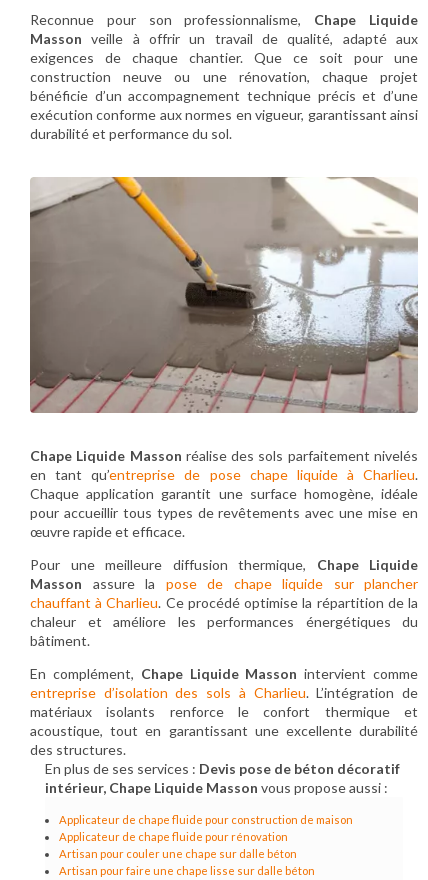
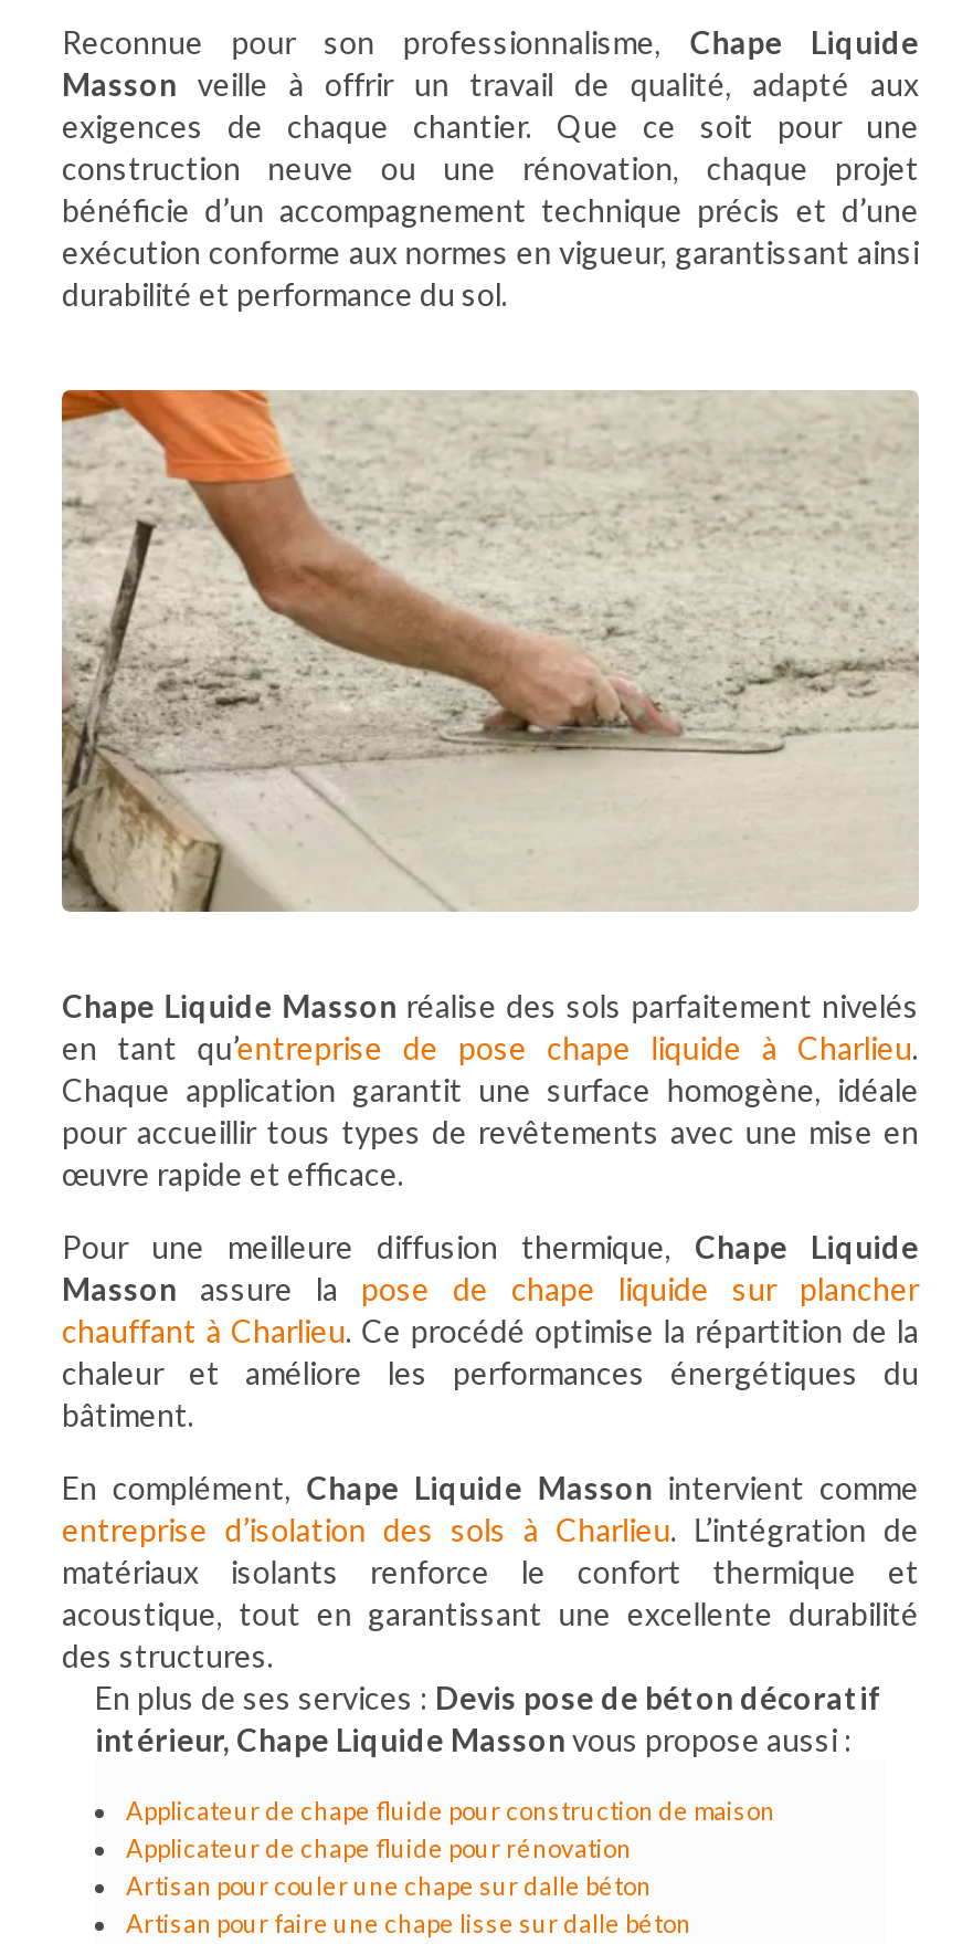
- [image]
+ [image]
